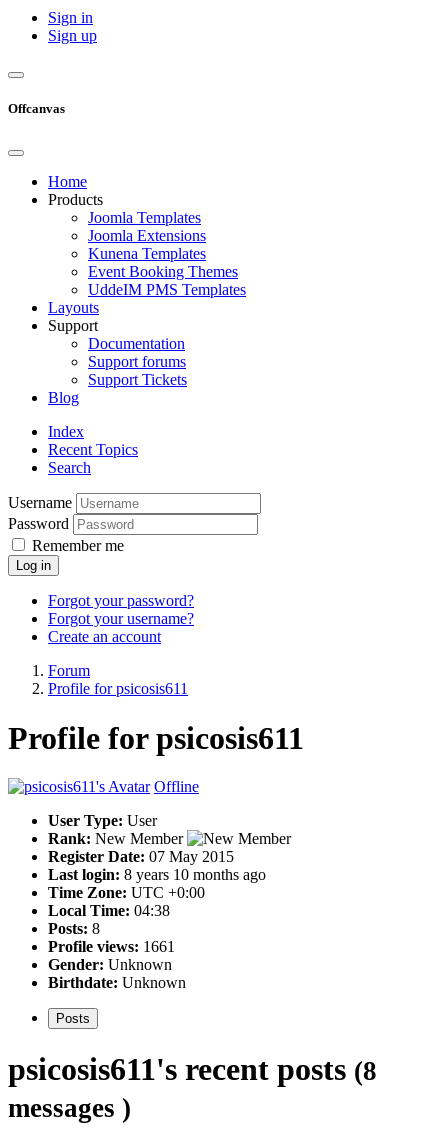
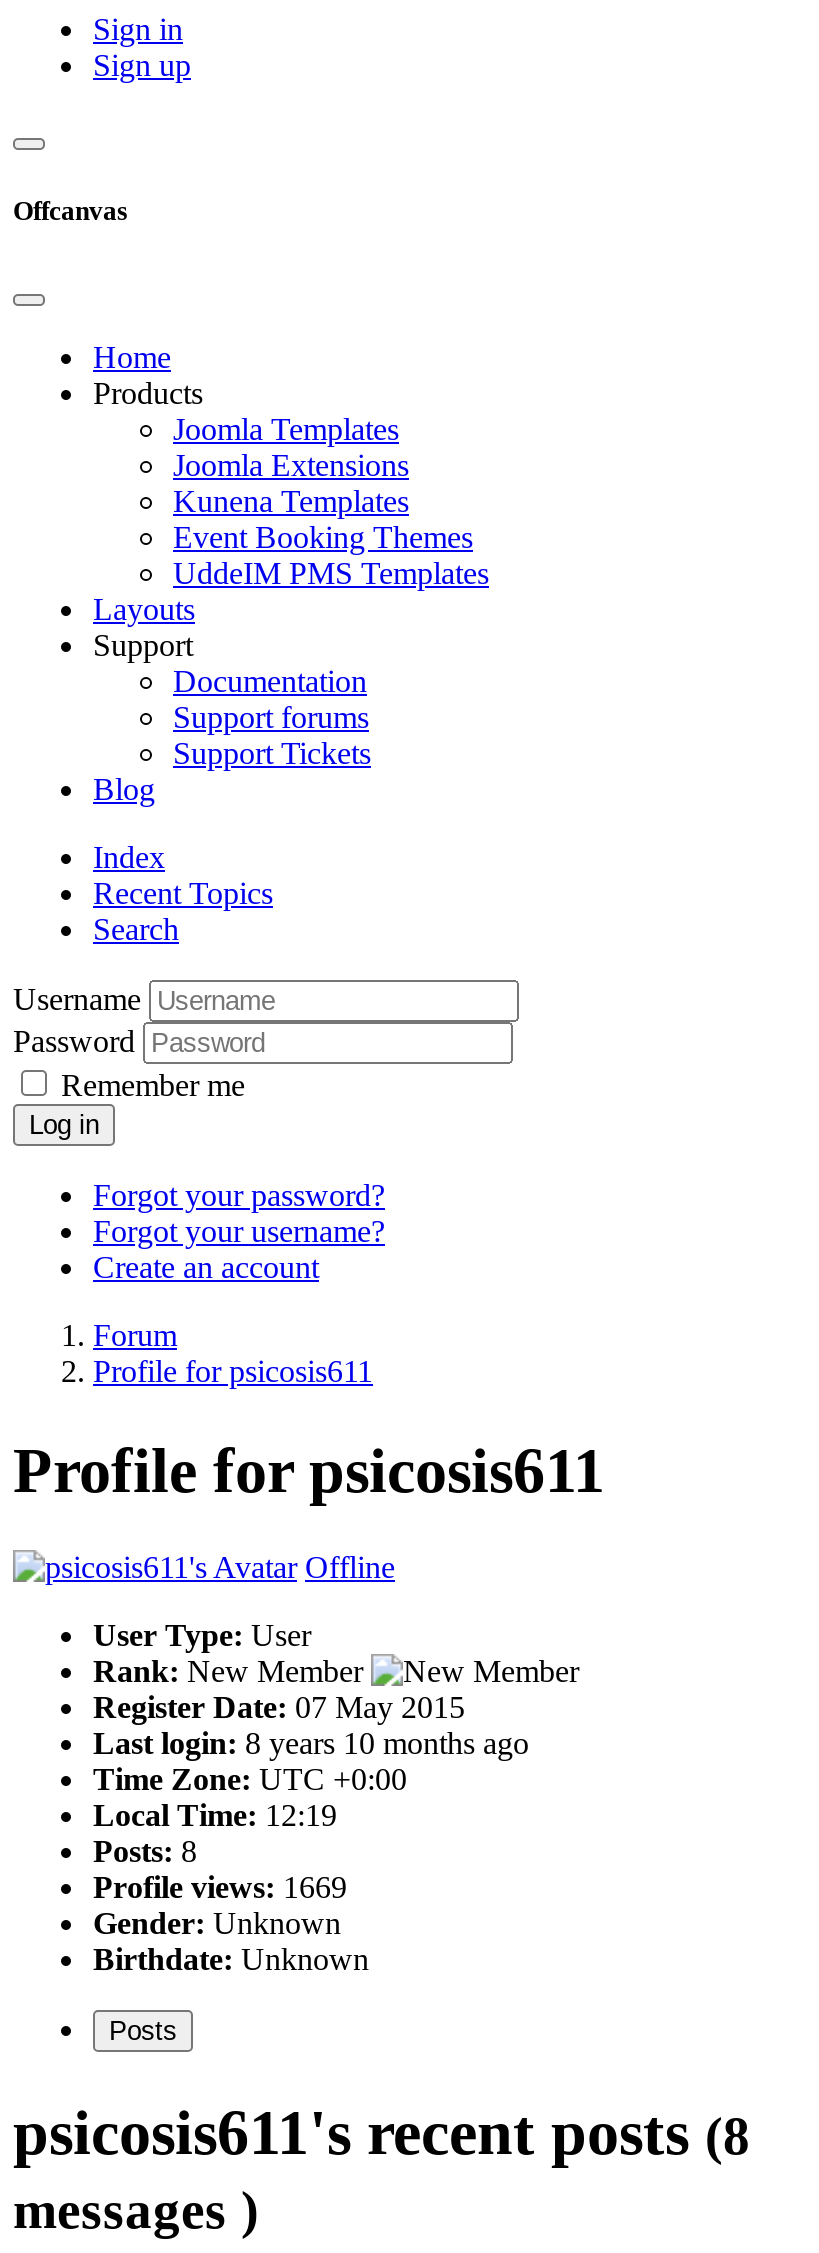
- Local Time: 04:38
+ Local Time: 12:19

- Profile views: 1661
+ Profile views: 1669
